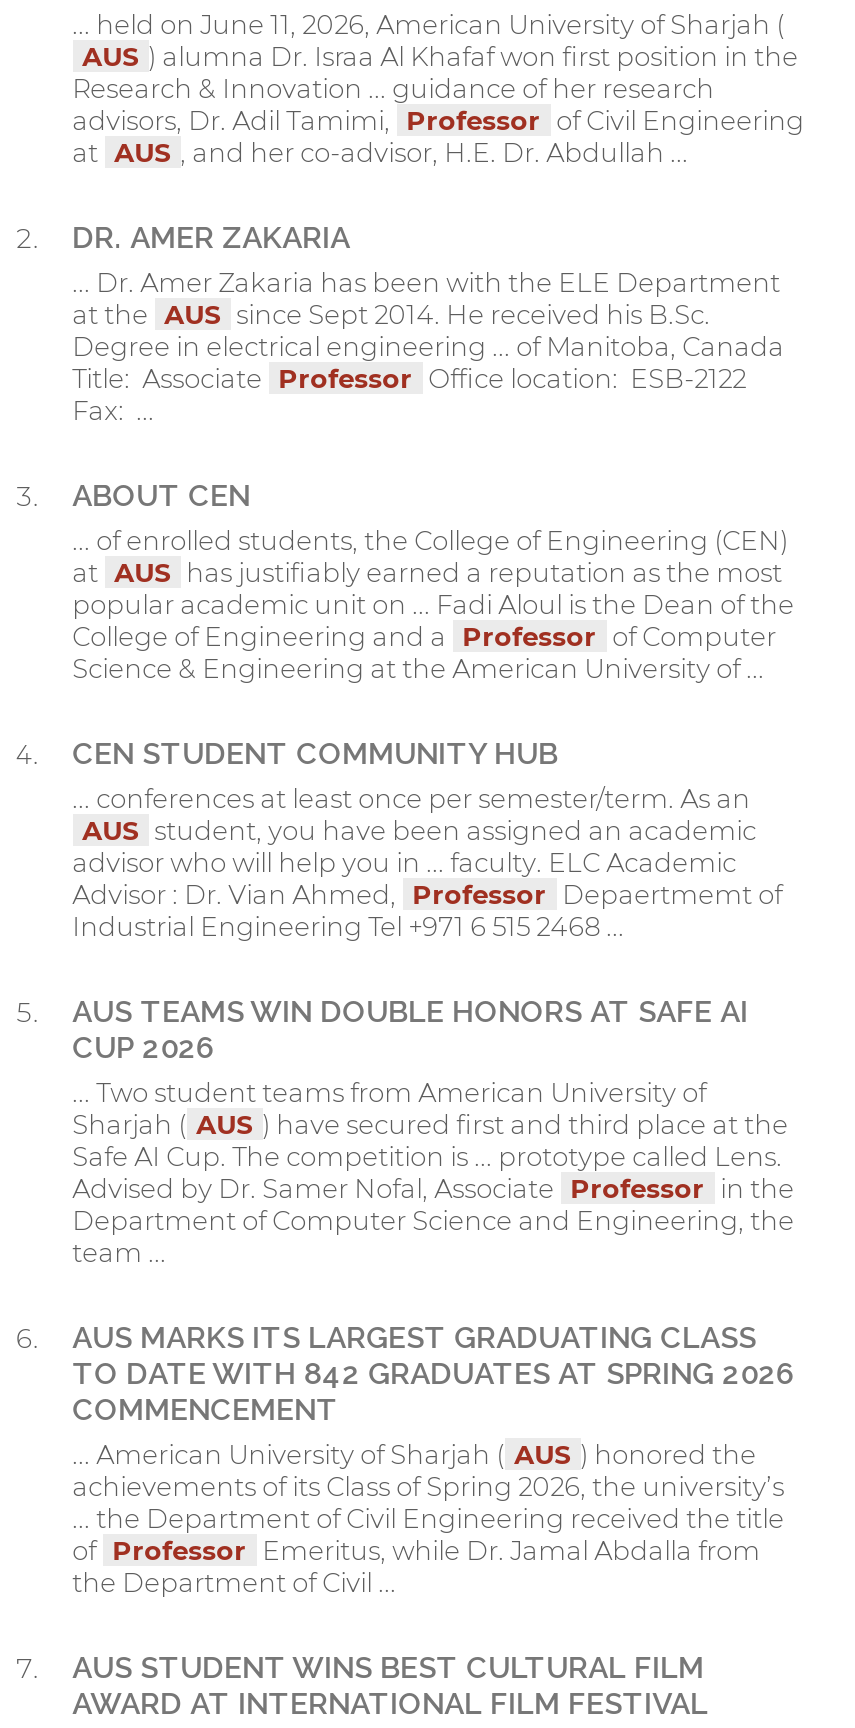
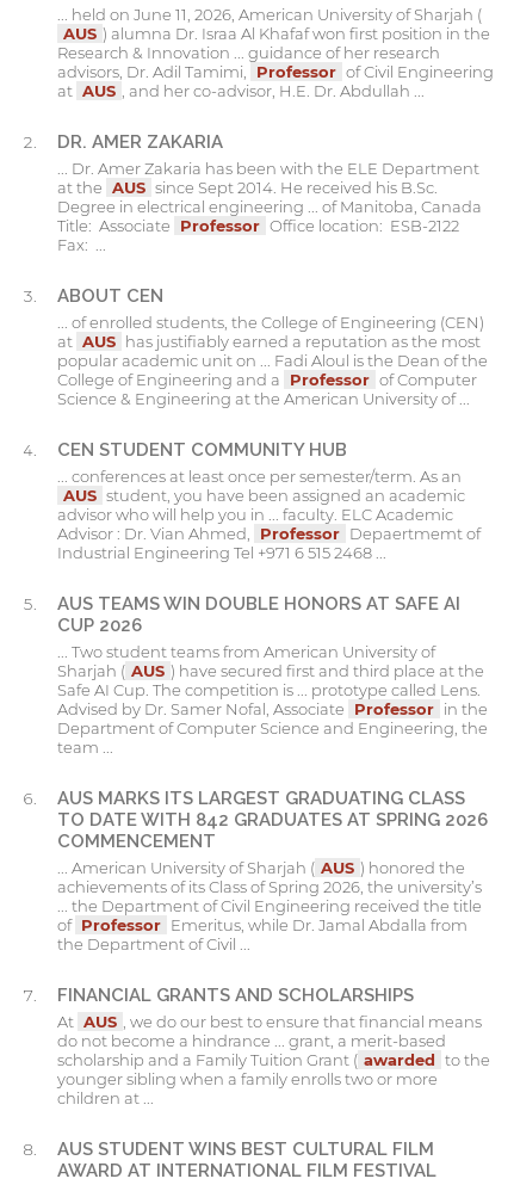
+ FINANCIAL GRANTS AND SCHOLARSHIPS
+ At AUS , we do our best to ensure that financial means
+ do not become a hindrance ... grant, a merit-based
+ scholarship and a Family Tuition Grant ( awarded to the
+ younger sibling when a family enrolls two or more
+ children at ...
